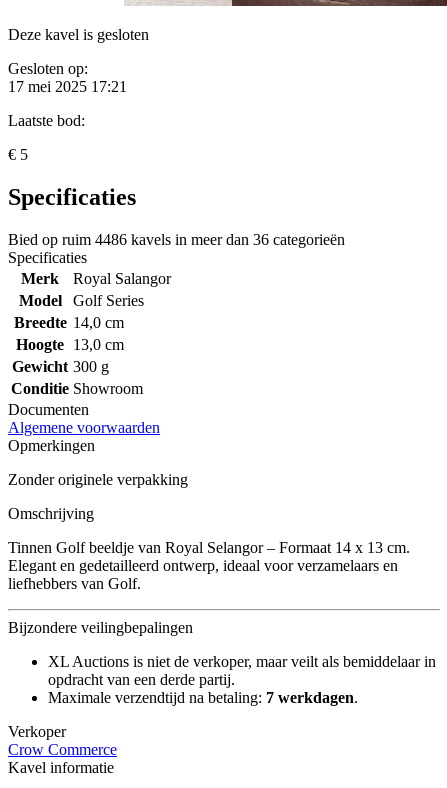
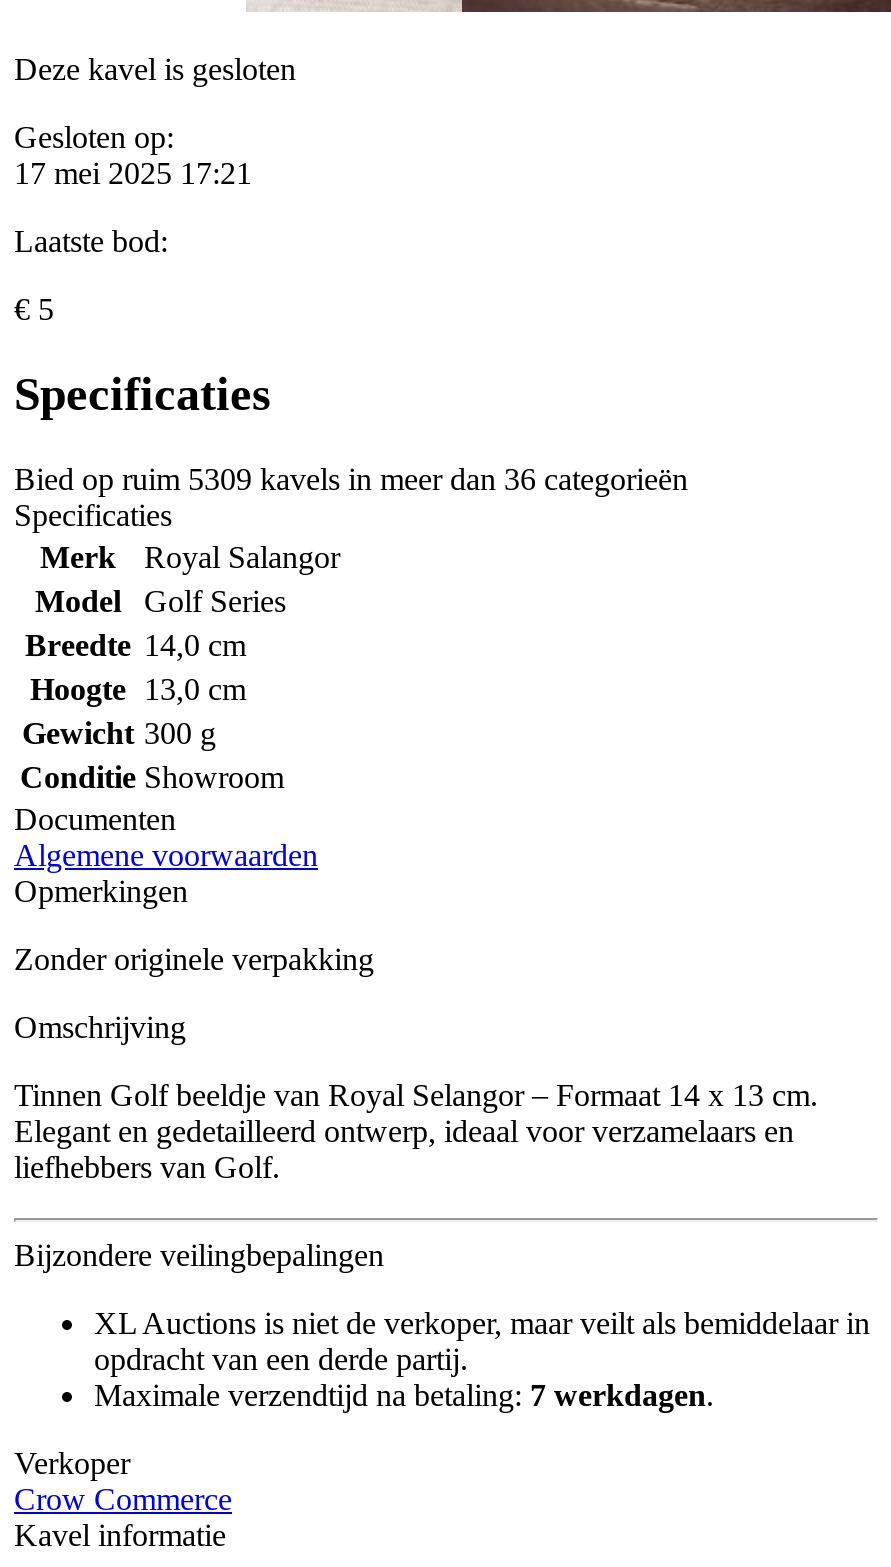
- Bied op ruim 4486 kavels in meer dan 36 categorieën
+ Bied op ruim 5309 kavels in meer dan 36 categorieën
